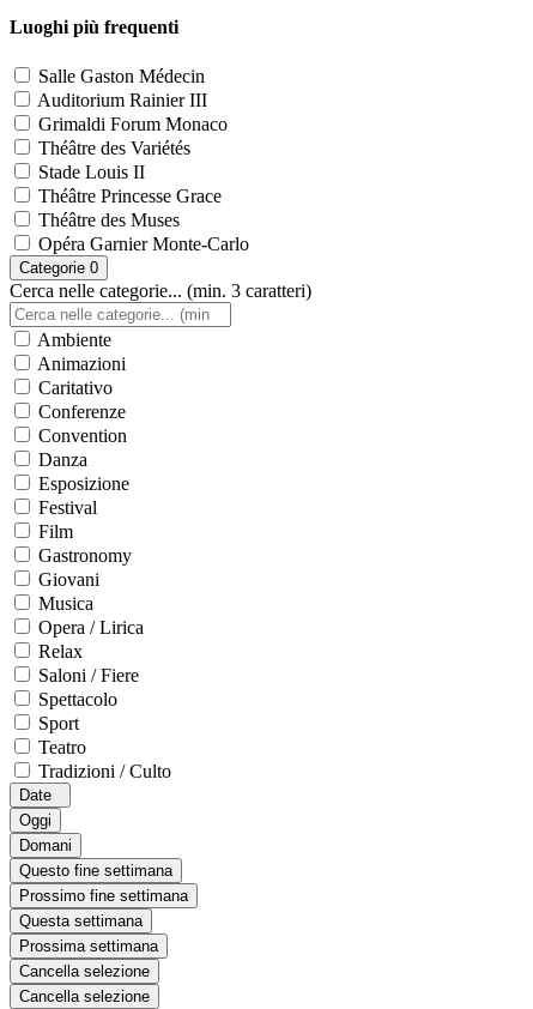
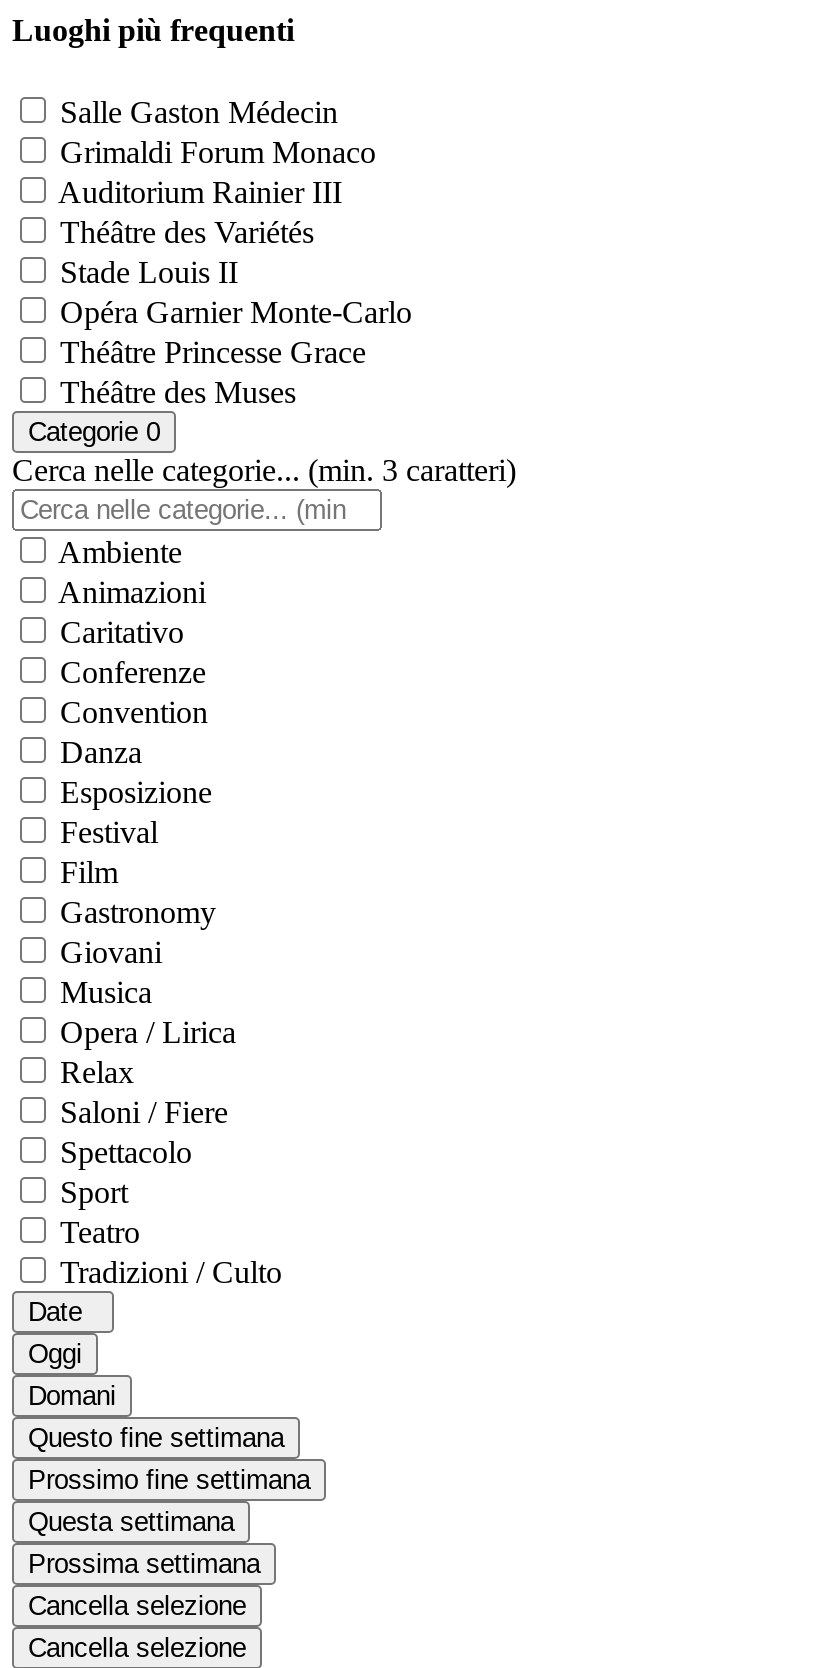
moved down: Auditorium Rainier III

moved up: Grimaldi Forum Monaco

moved down: Théâtre Princesse Grace | Théâtre des Muses

moved up: Opéra Garnier Monte-Carlo
